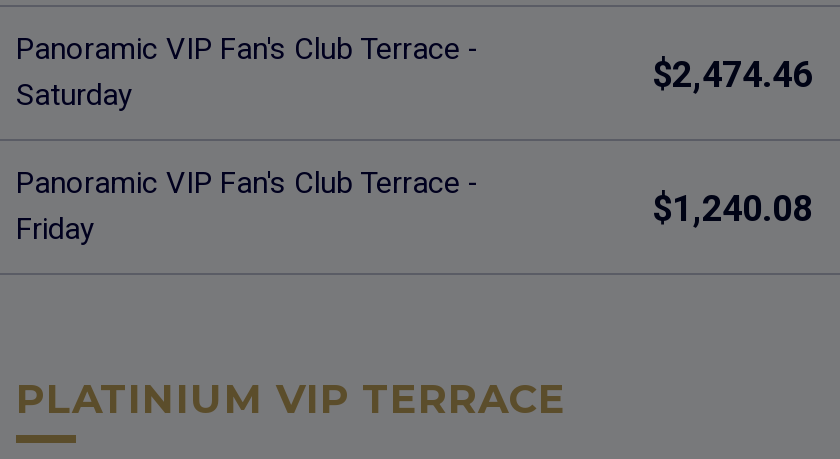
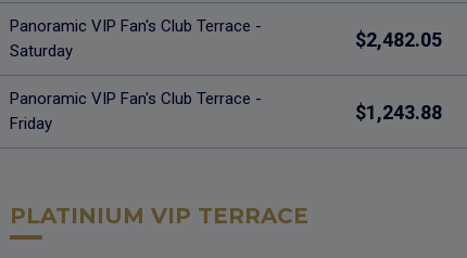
- $2,474.46
+ $2,482.05

- $1,240.08
+ $1,243.88
